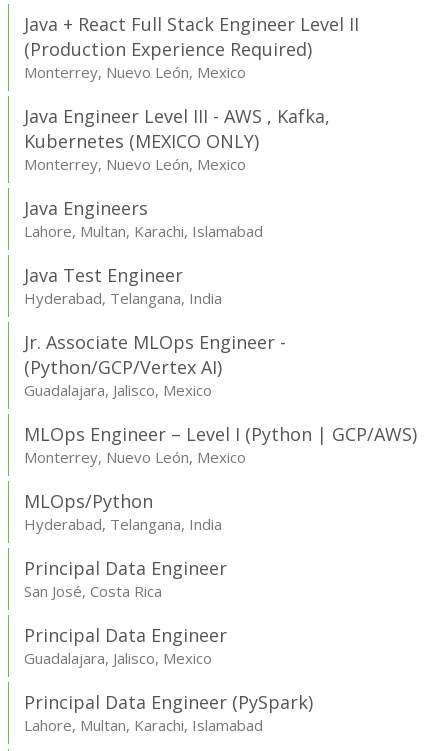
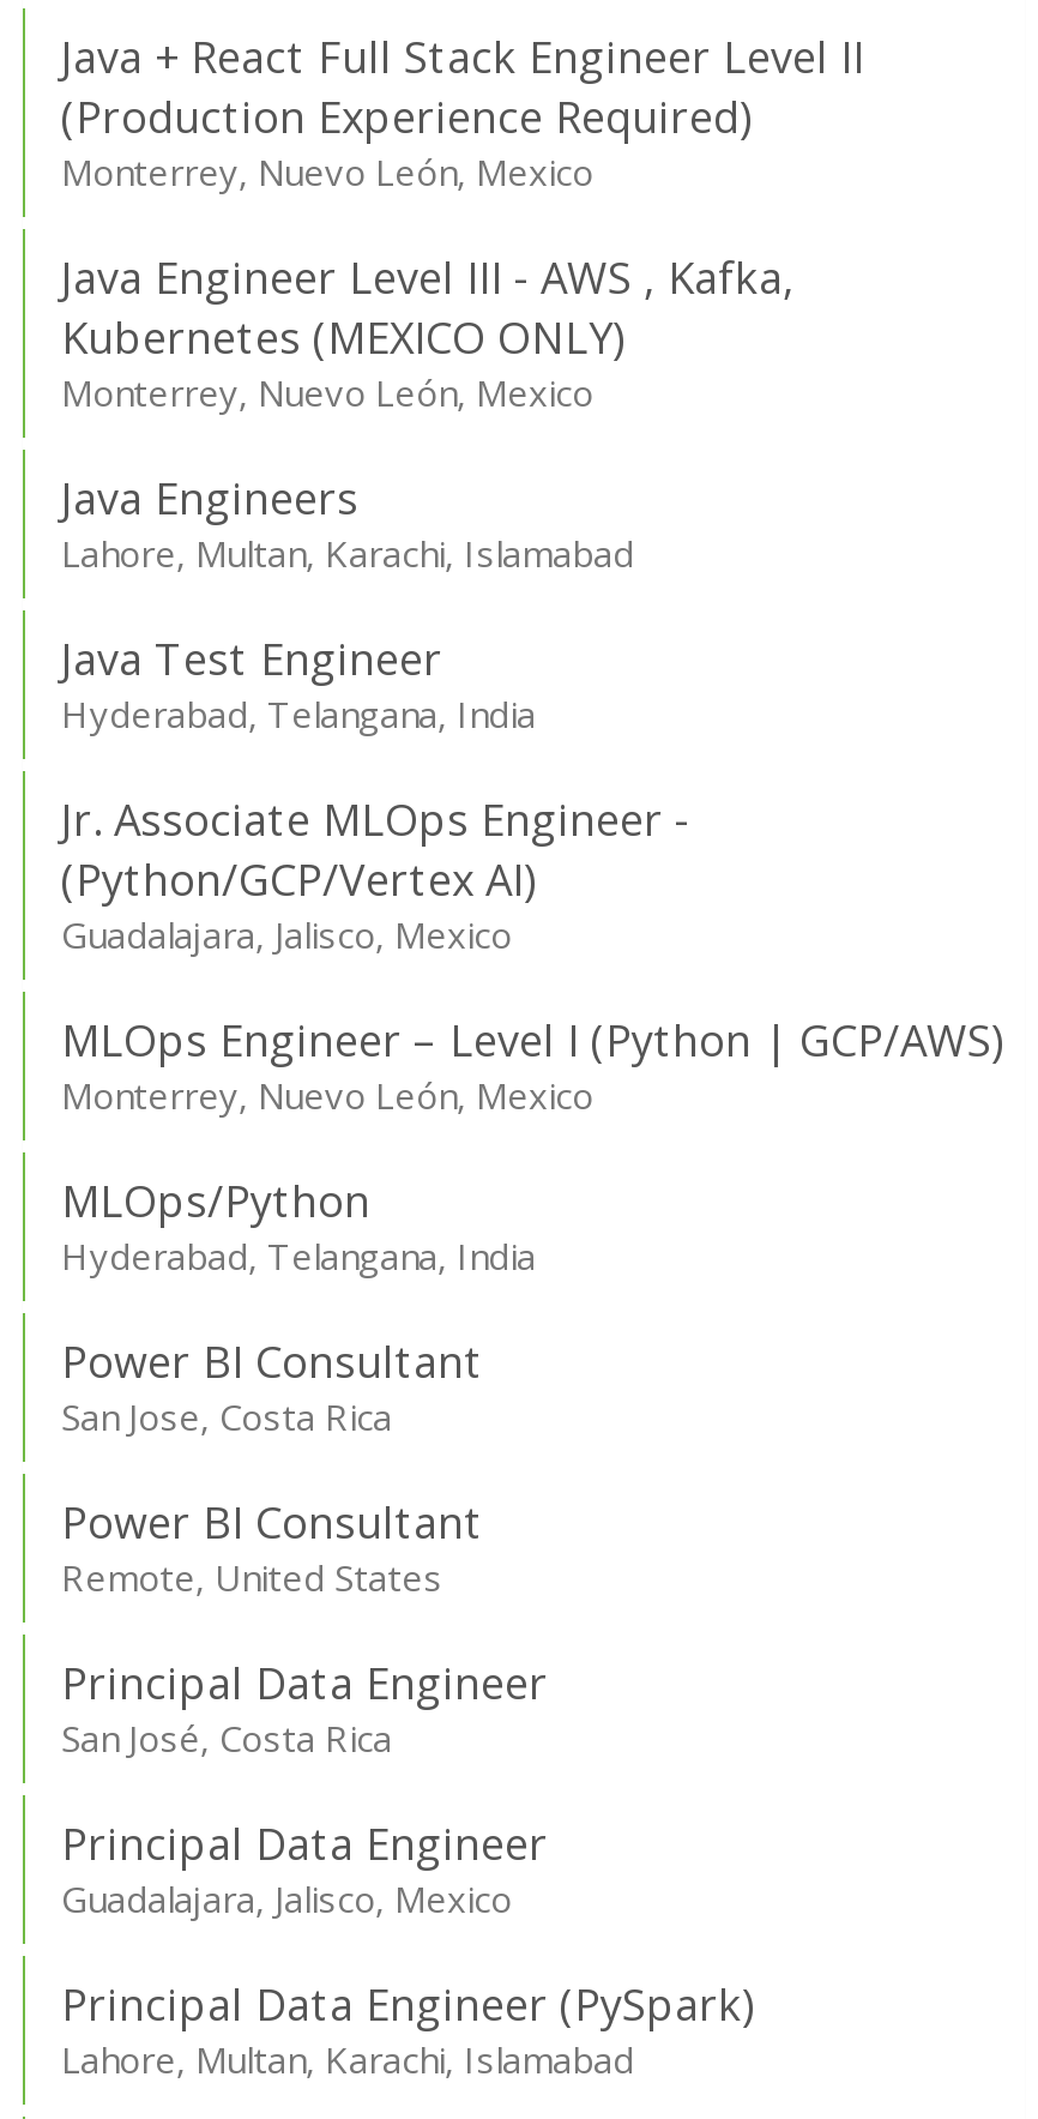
+ Power BI Consultant
+ San Jose, Costa Rica
+ Power BI Consultant
+ Remote, United States
